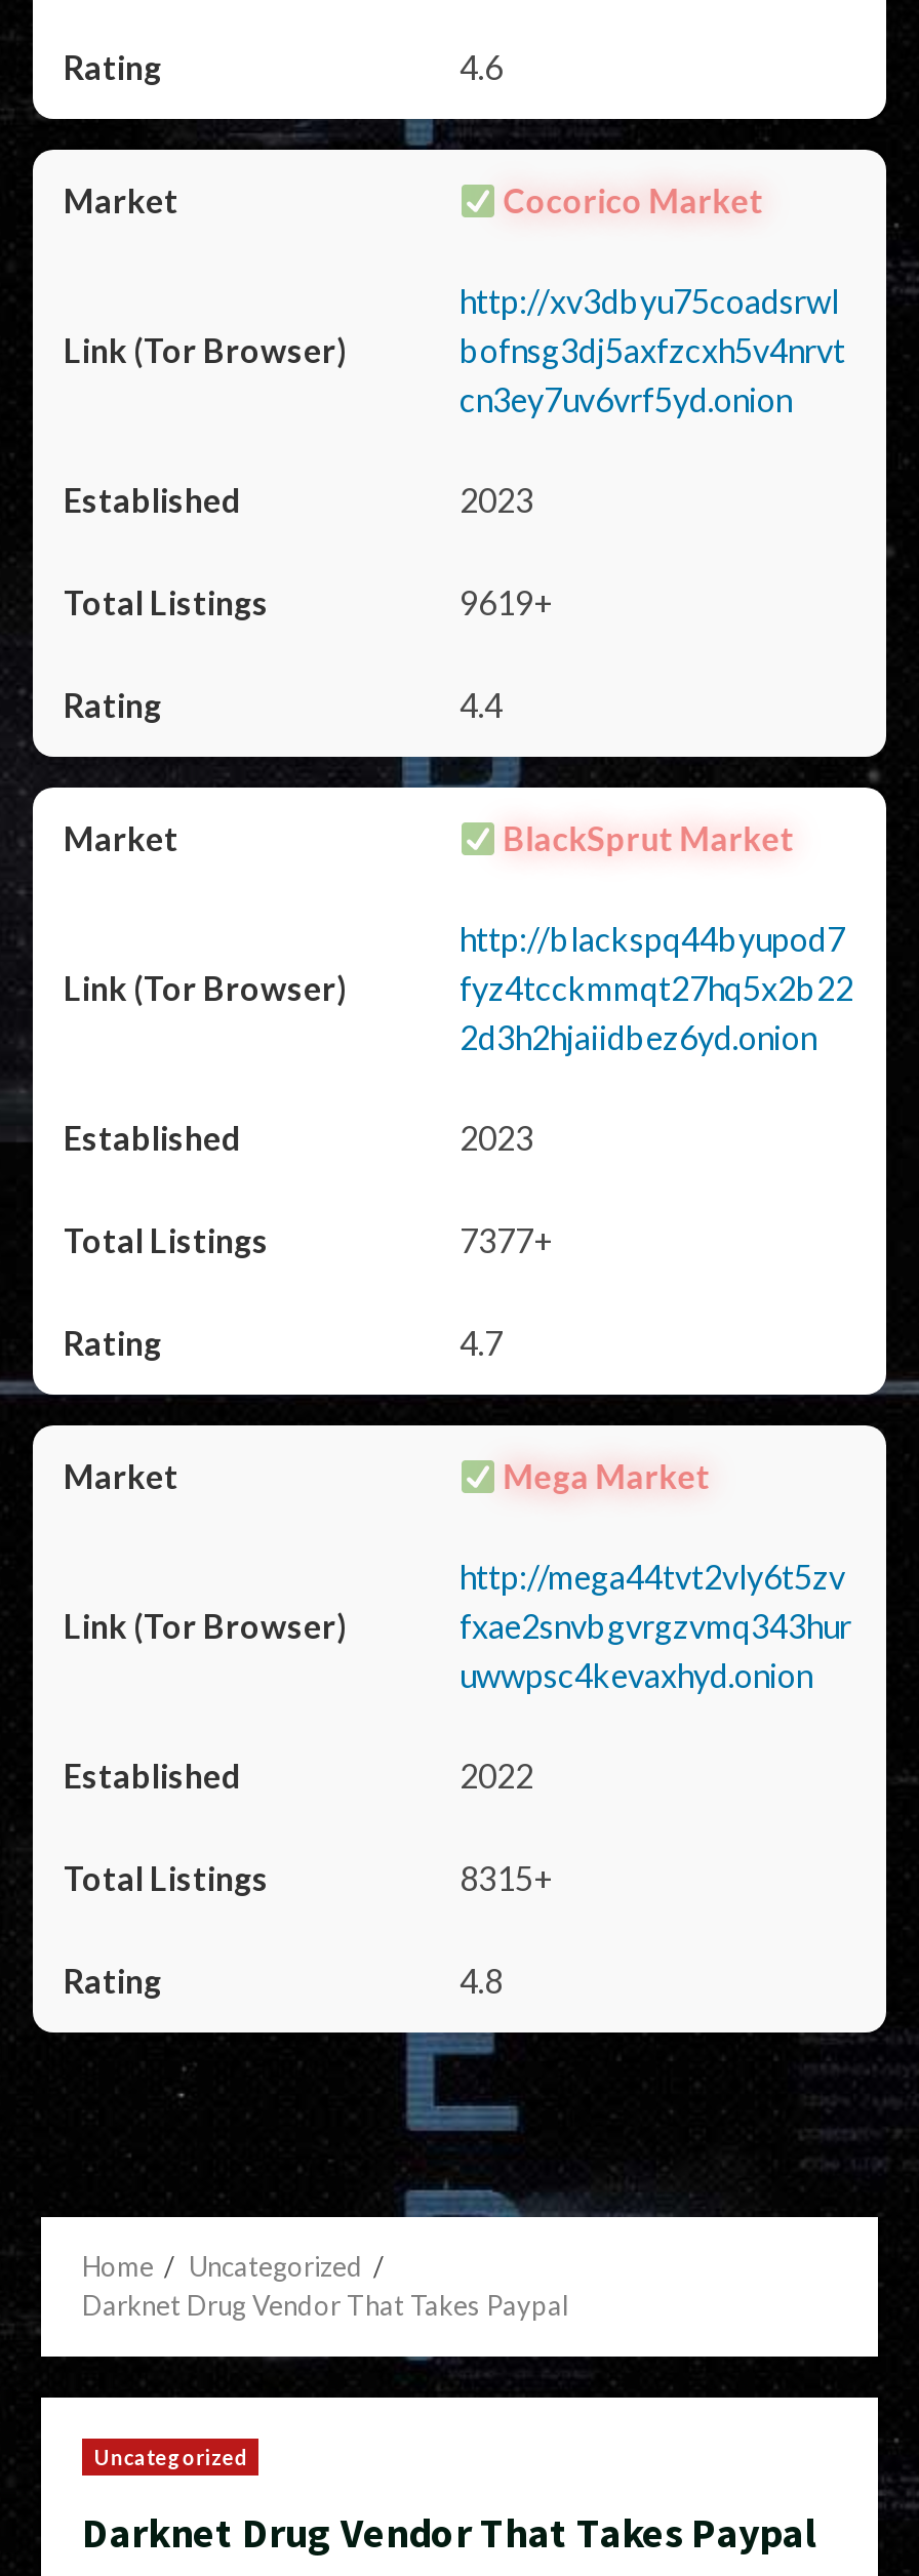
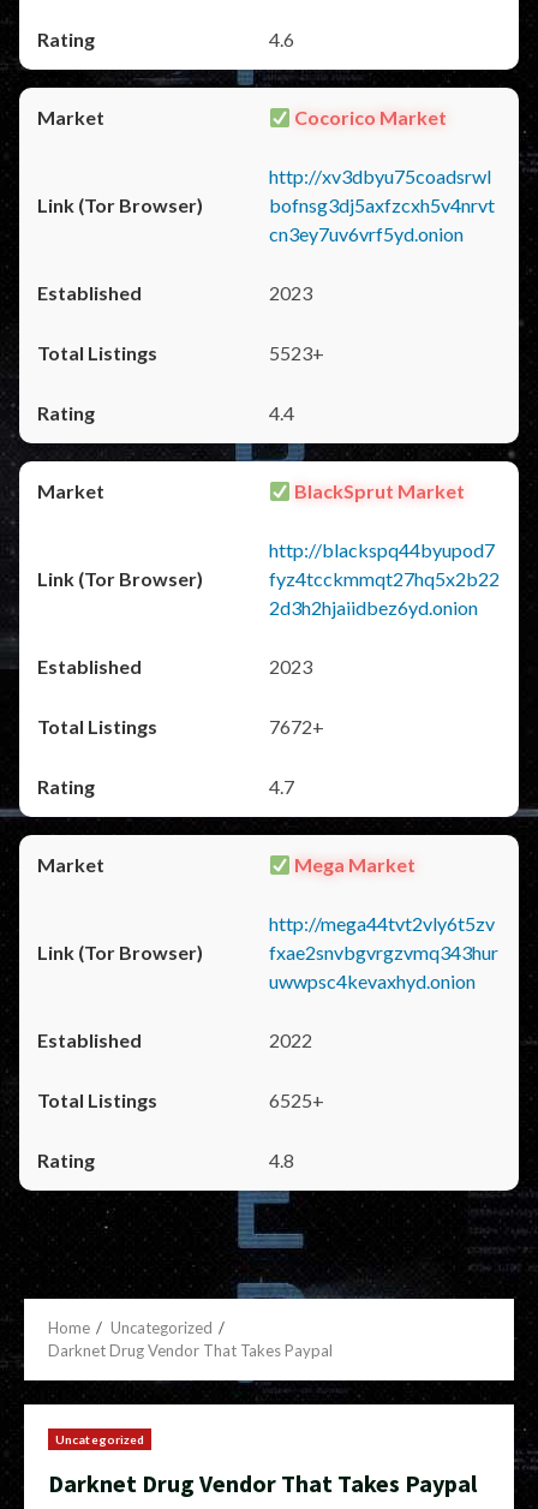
- 9619+
+ 5523+

- 7377+
+ 7672+

- 8315+
+ 6525+
